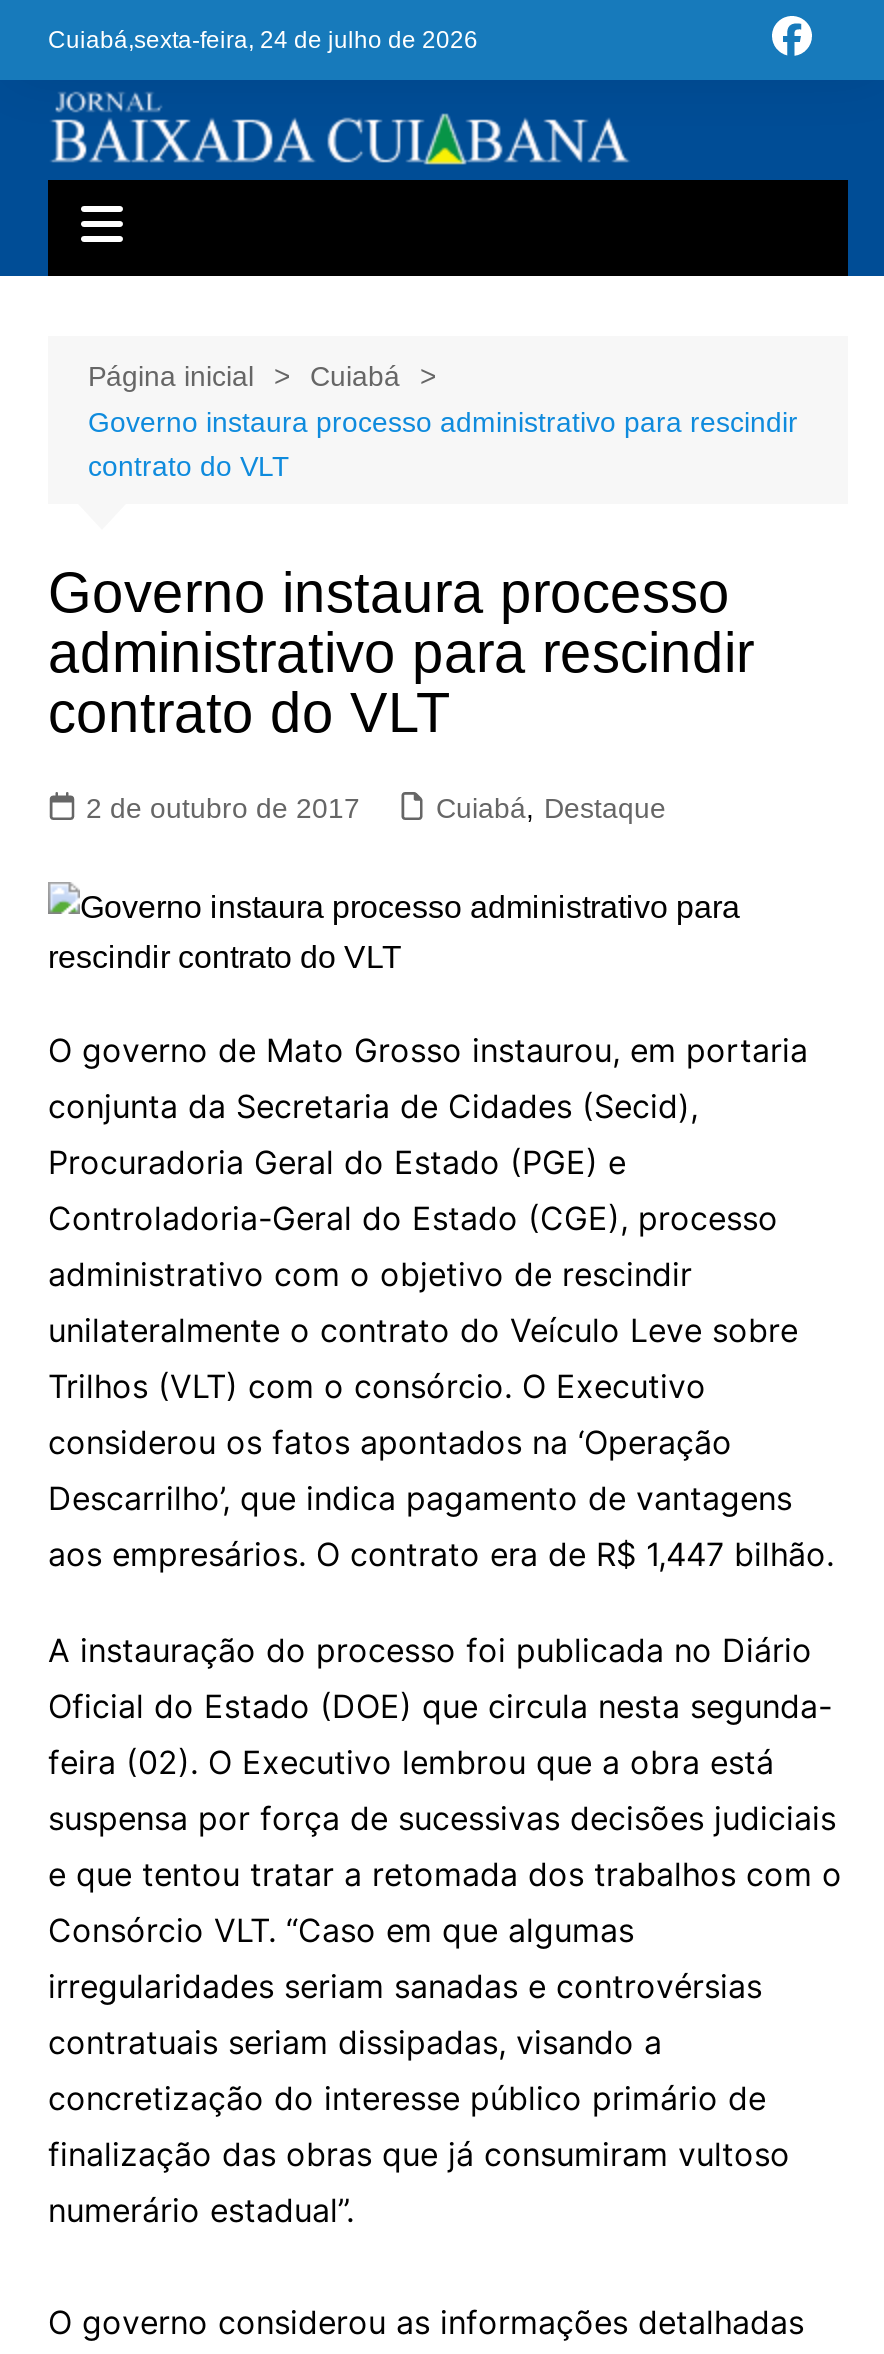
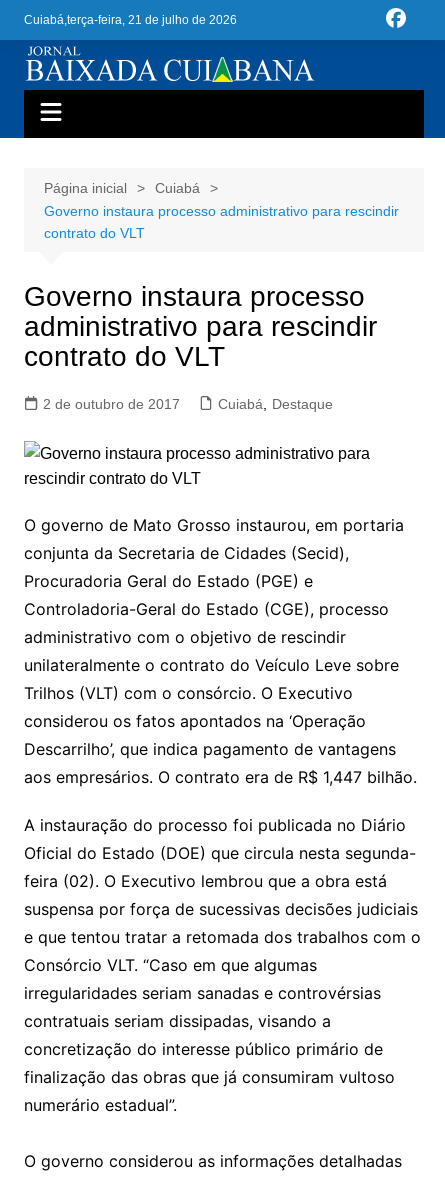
- Cuiabá,sexta-feira, 24 de julho de 2026
+ Cuiabá,terça-feira, 21 de julho de 2026
